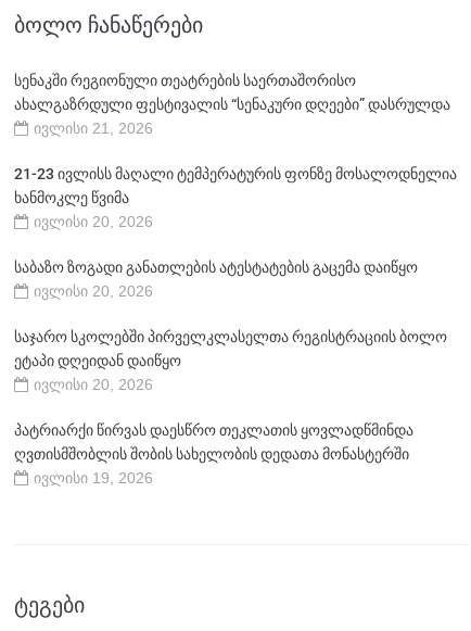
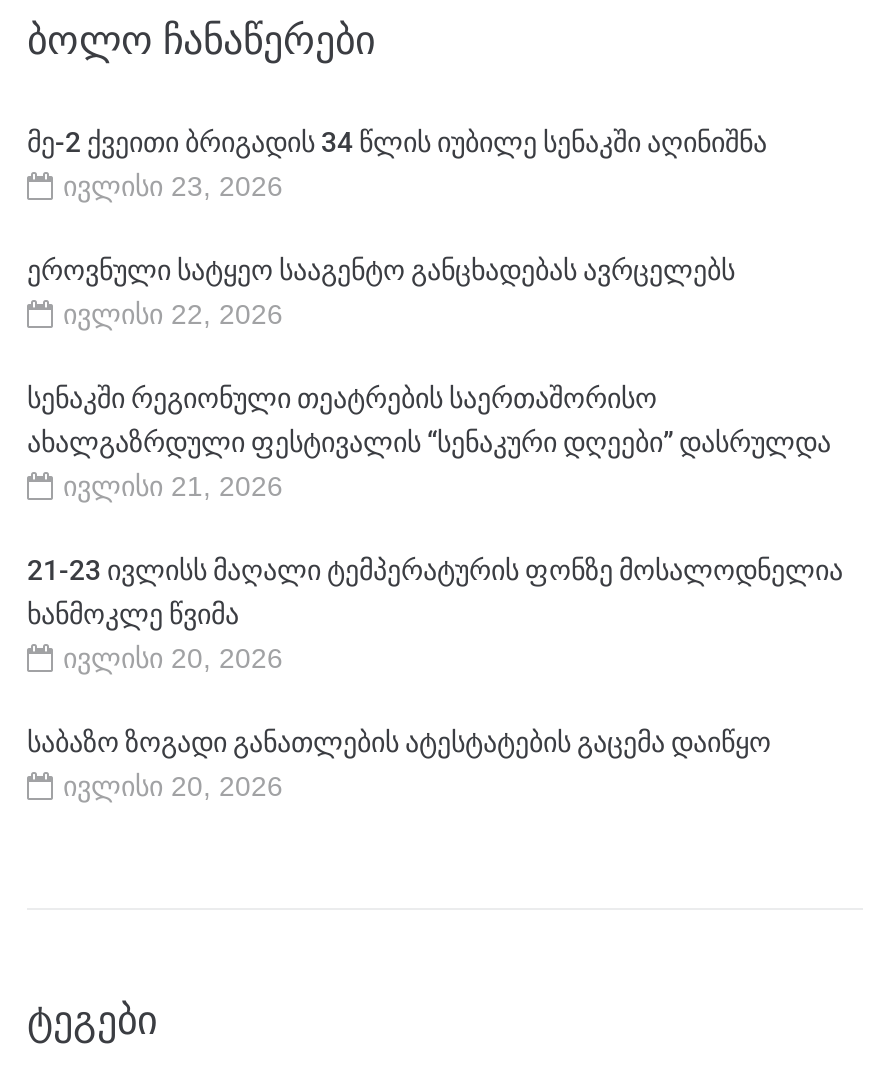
+ მე-2 ქვეითი ბრიგადის 34 წლის იუბილე სენაკში აღინიშნა
+ ივლისი 23, 2026
+ ეროვნული სატყეო სააგენტო განცხადებას ავრცელებს
+ ივლისი 22, 2026

moved down: სენაკში რეგიონული თეატრების საერთაშორისო | ახალგაზრდული ფესტივალის “სენაკური დღეები” დასრულდა | ივლისი 21, 2026 | 21-23 ივლისს მაღალი ტემპერატურის ფონზე მოსალოდნელია | ხანმოკლე წვიმა | ივლისი 20, 2026 | საბაზო ზოგადი განათლების ატესტატების გაცემა დაიწყო | ივლისი 20, 2026

- საჯარო სკოლებში პირველკლასელთა რეგისტრაციის ბოლო
- ეტაპი დღეიდან დაიწყო
- ივლისი 20, 2026
- პატრიარქი წირვას დაესწრო თეკლათის ყოვლადწმინდა
- ღვთისმშობლის შობის სახელობის დედათა მონასტერში
- ივლისი 19, 2026
